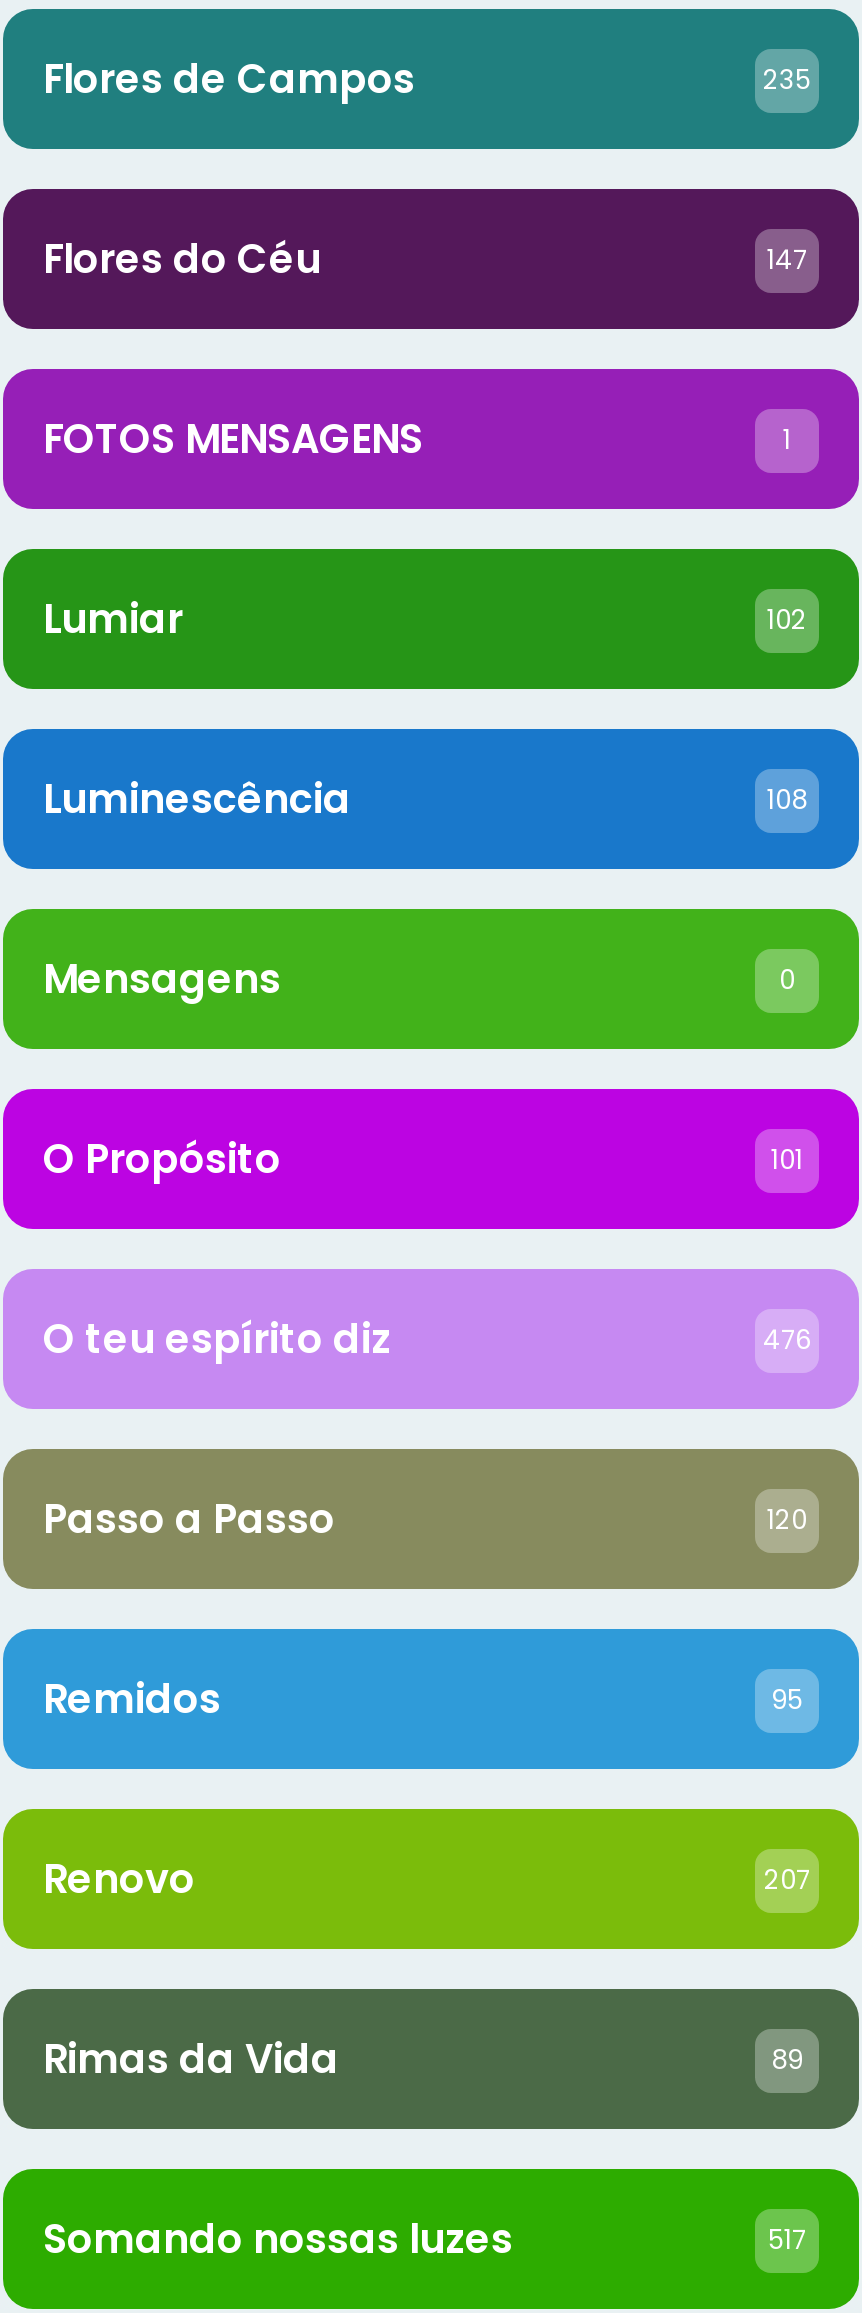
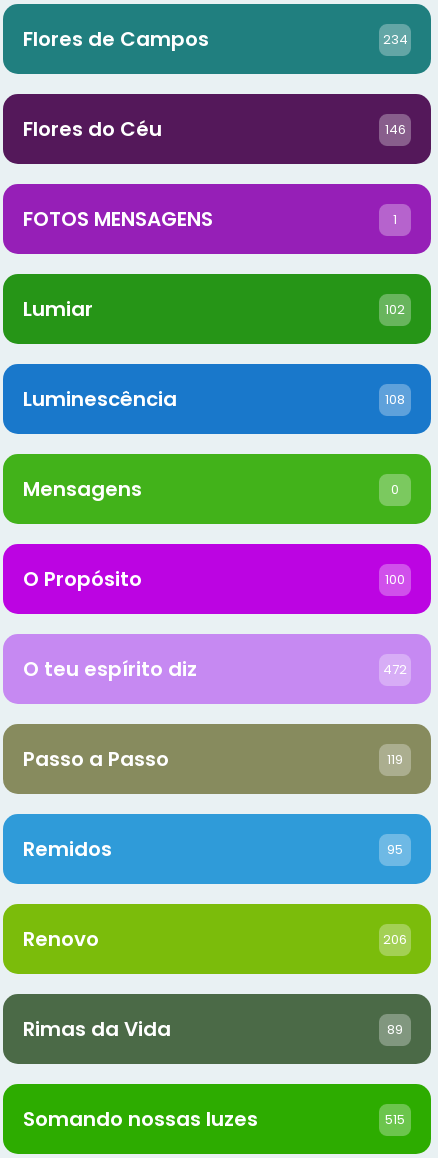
- 235
+ 234

- 147
+ 146

- 101
+ 100

- 476
+ 472

- 120
+ 119

- 207
+ 206

- 517
+ 515
